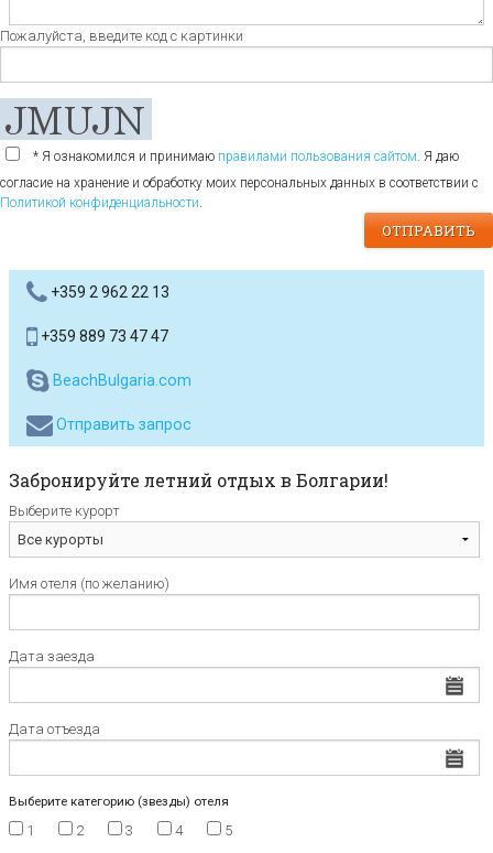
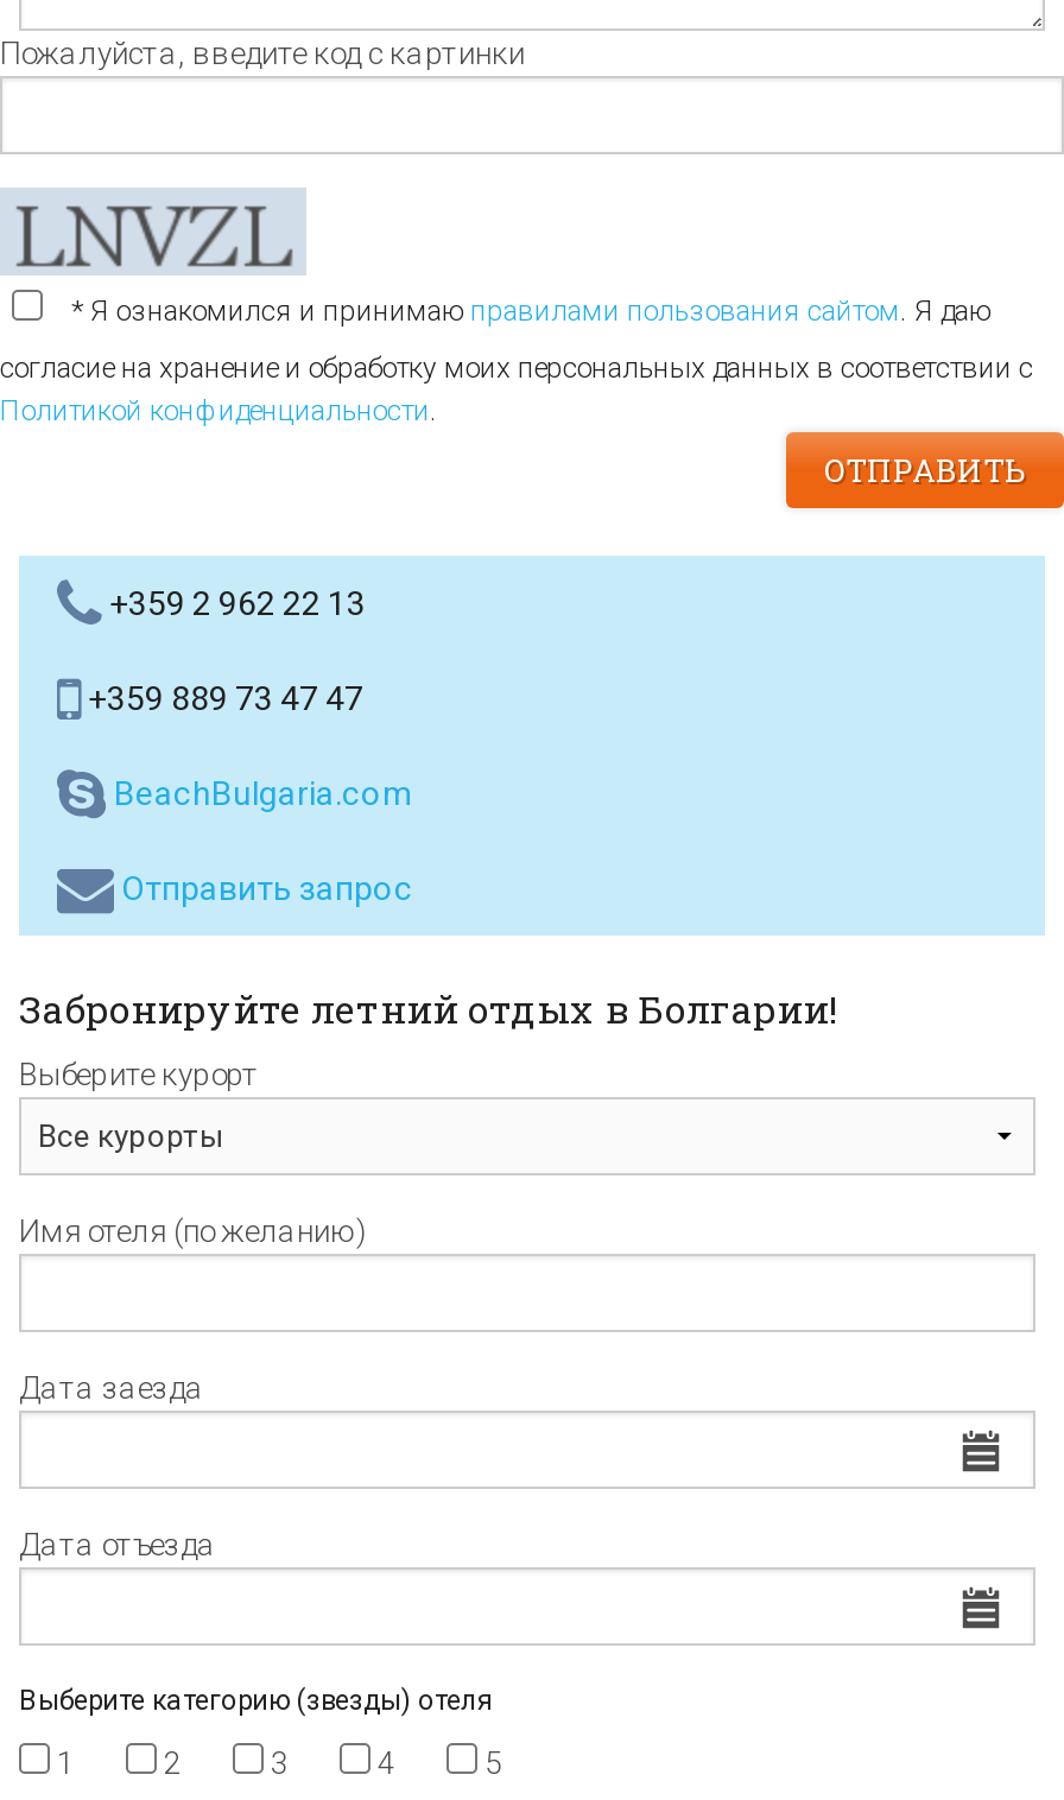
- [image]
+ [image]
